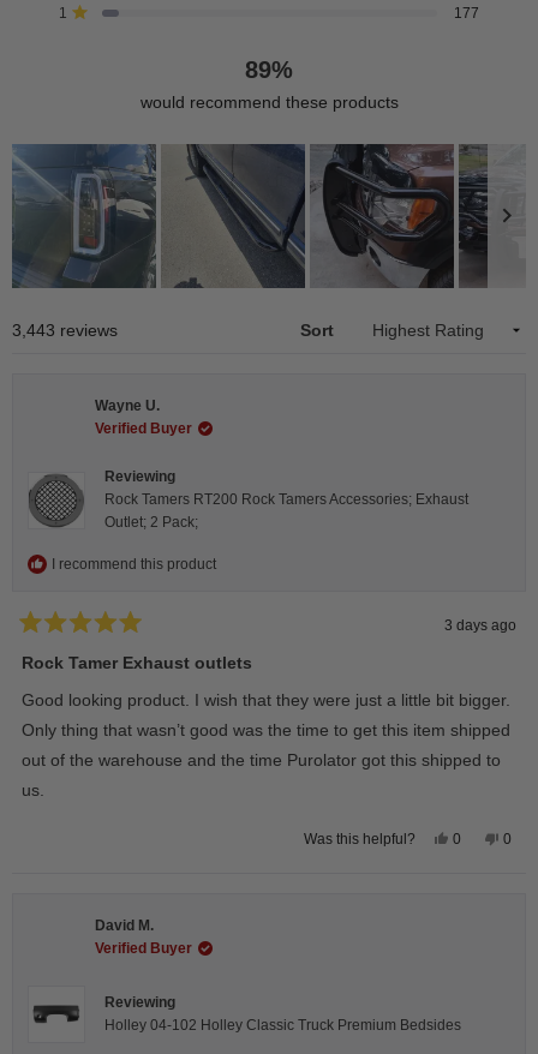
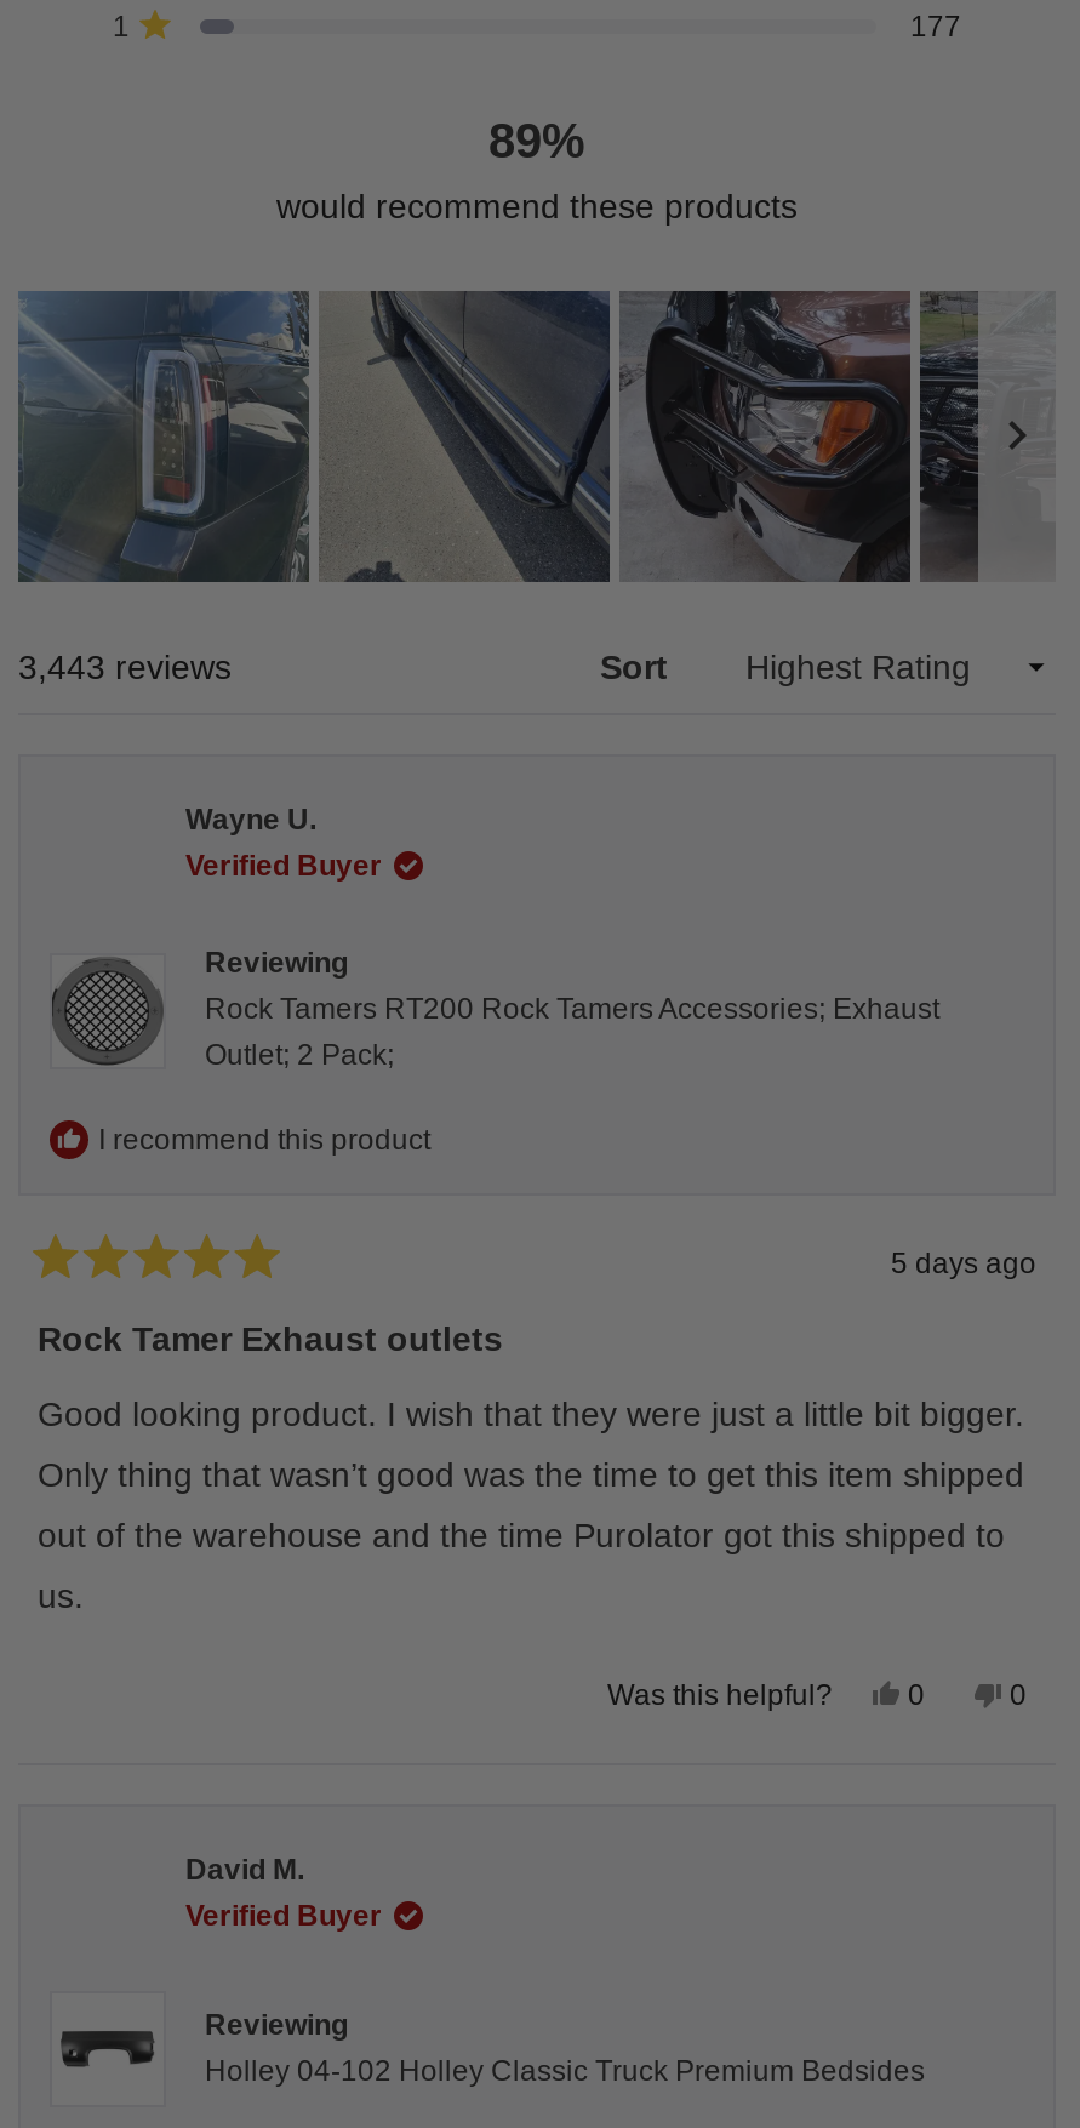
- 3 days ago
+ 5 days ago
